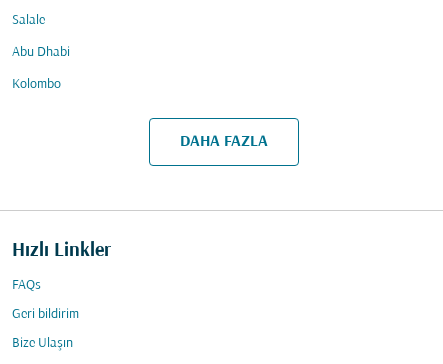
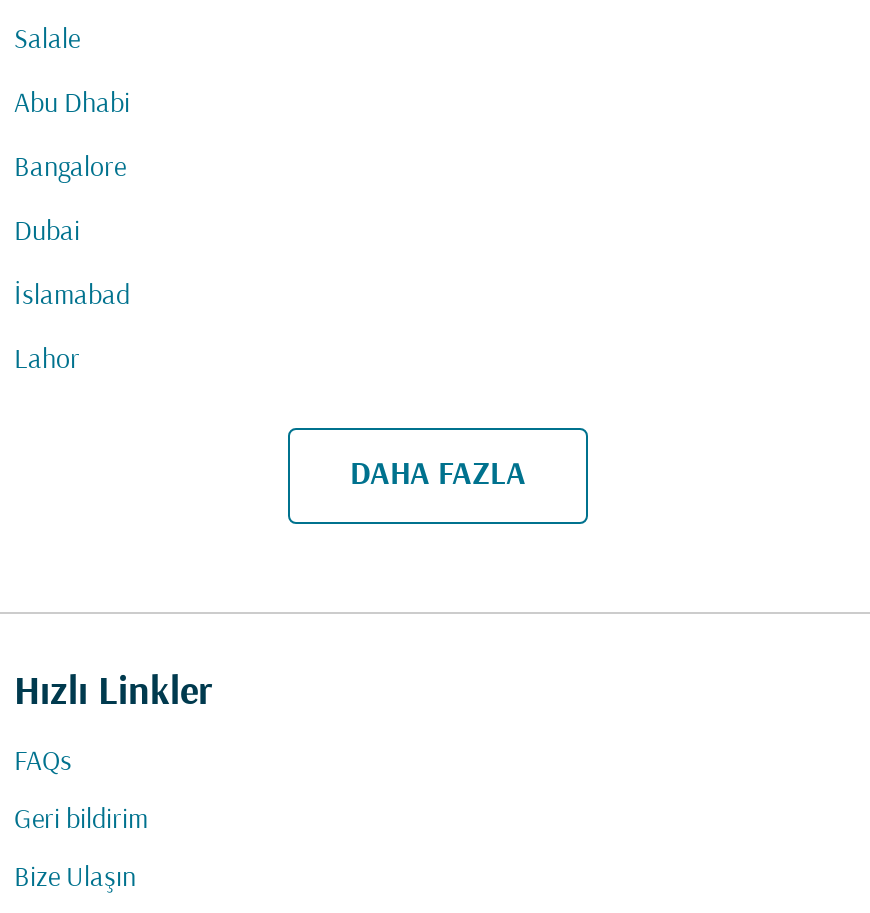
- Kolombo
+ Bangalore
+ Dubai
+ İslamabad
+ Lahor
